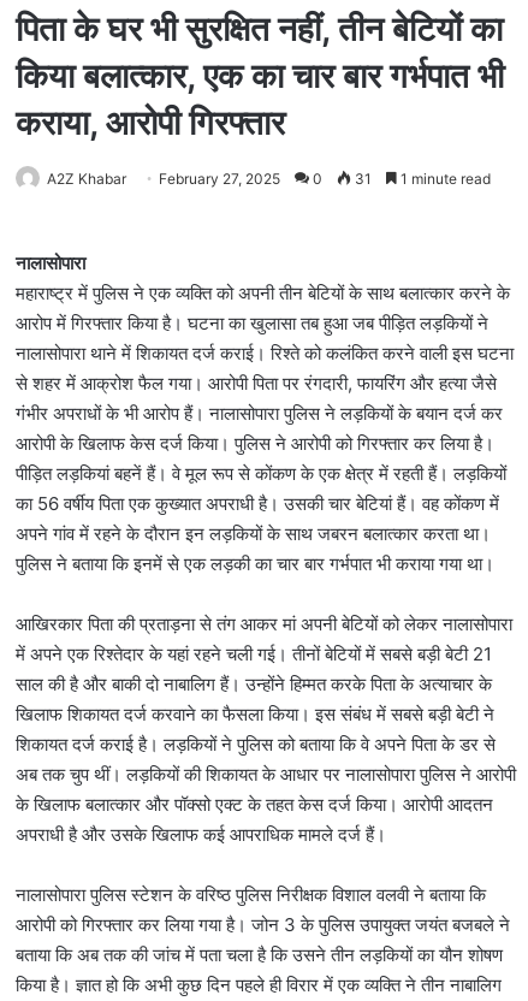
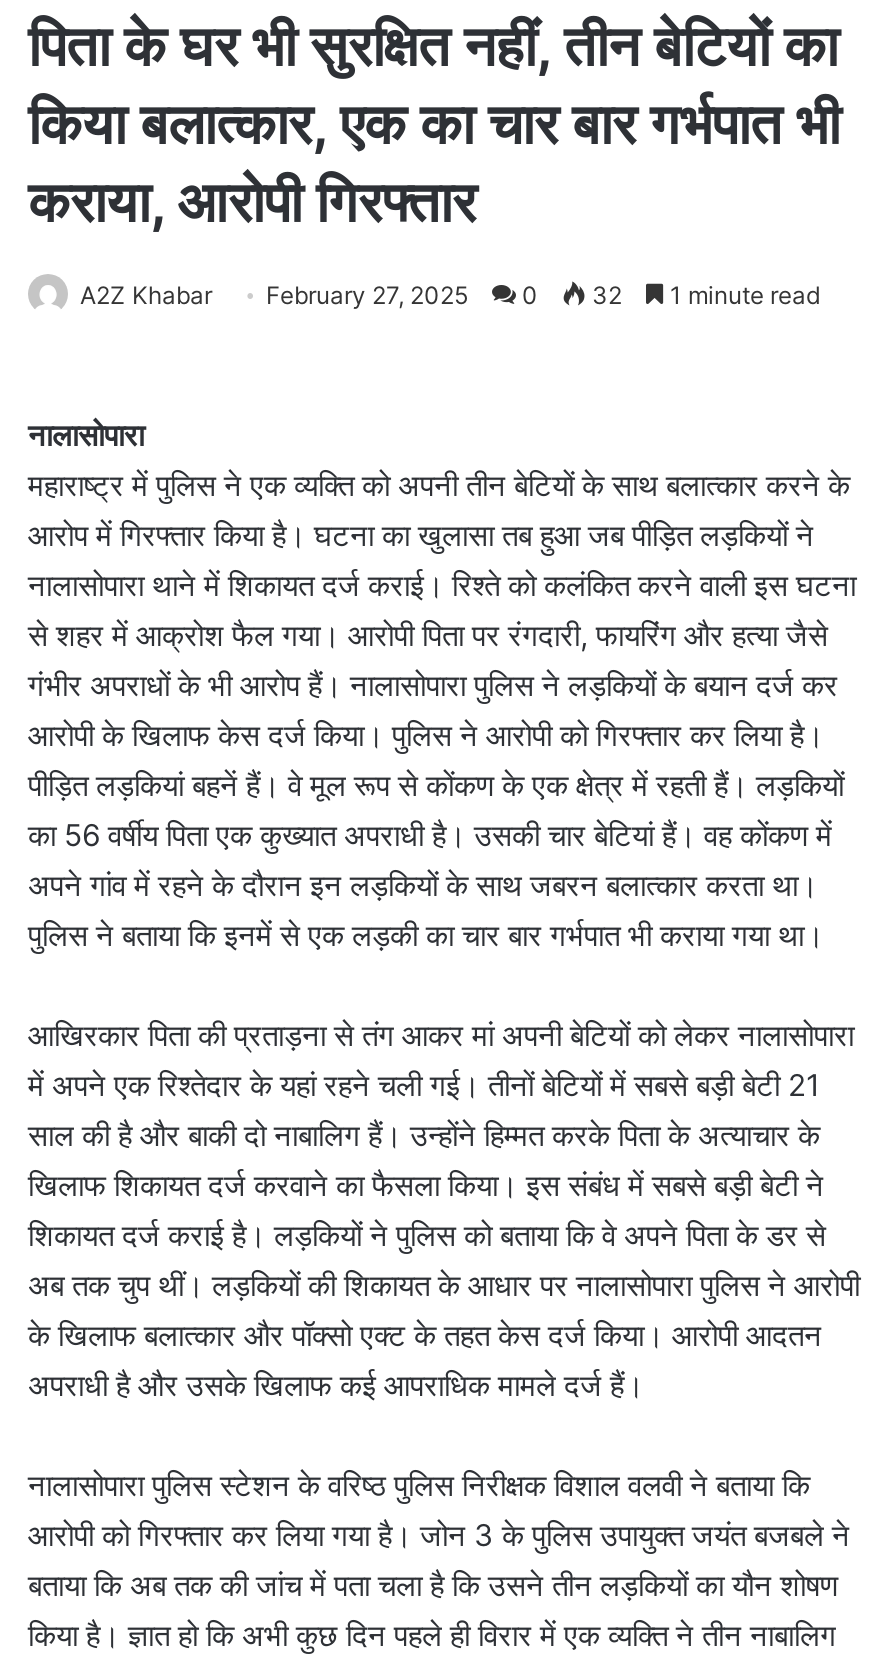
- A2Z Khabar February 27, 2025 0 31 1 minute read
+ A2Z Khabar February 27, 2025 0 32 1 minute read
